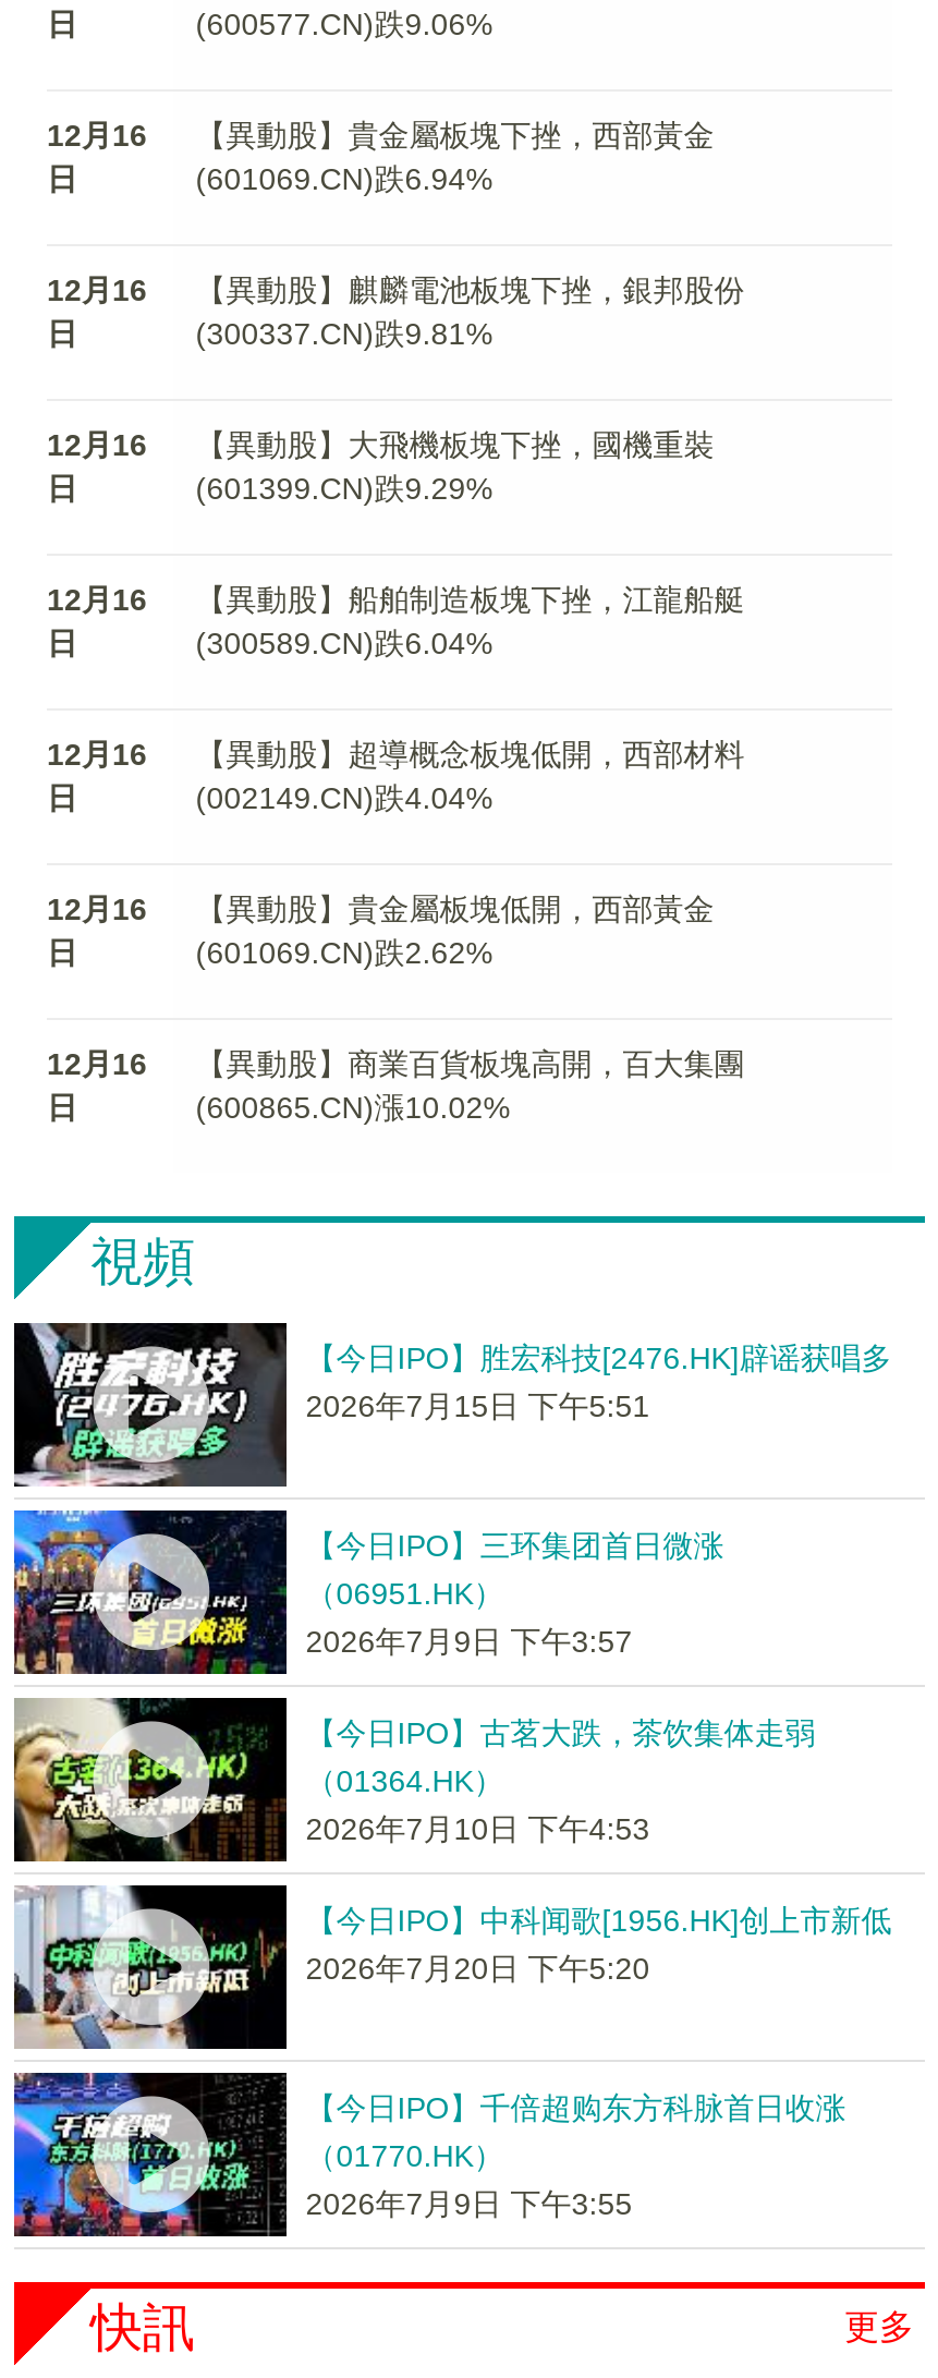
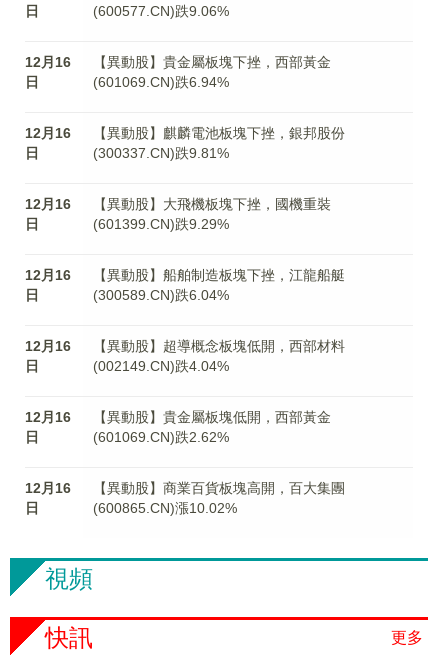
- [image]
- 【今日IPO】胜宏科技[2476.HK]辟谣获唱多
- 2026年7月15日 下午5:51

- [image]
- 【今日IPO】三环集团首日微涨
- （06951.HK）
- 2026年7月9日 下午3:57
- 【今日IPO】古茗大跌，茶饮集体走弱
- （01364.HK）
- 2026年7月10日 下午4:53
- 【今日IPO】中科闻歌[1956.HK]创上市新低
- 2026年7月20日 下午5:20

- [image]

- [image]
- 【今日IPO】千倍超购东方科脉首日收涨
- （01770.HK）
- 2026年7月9日 下午3:55

- [image]
